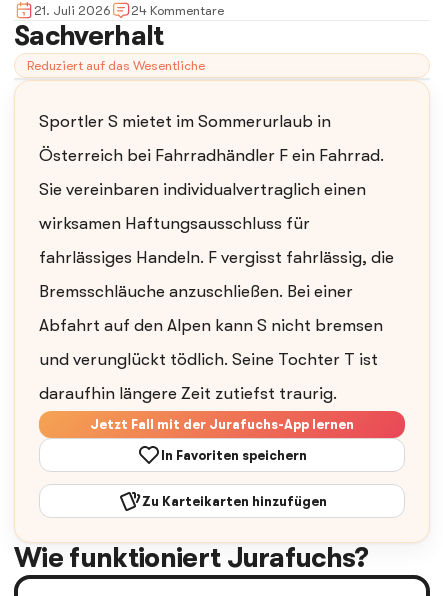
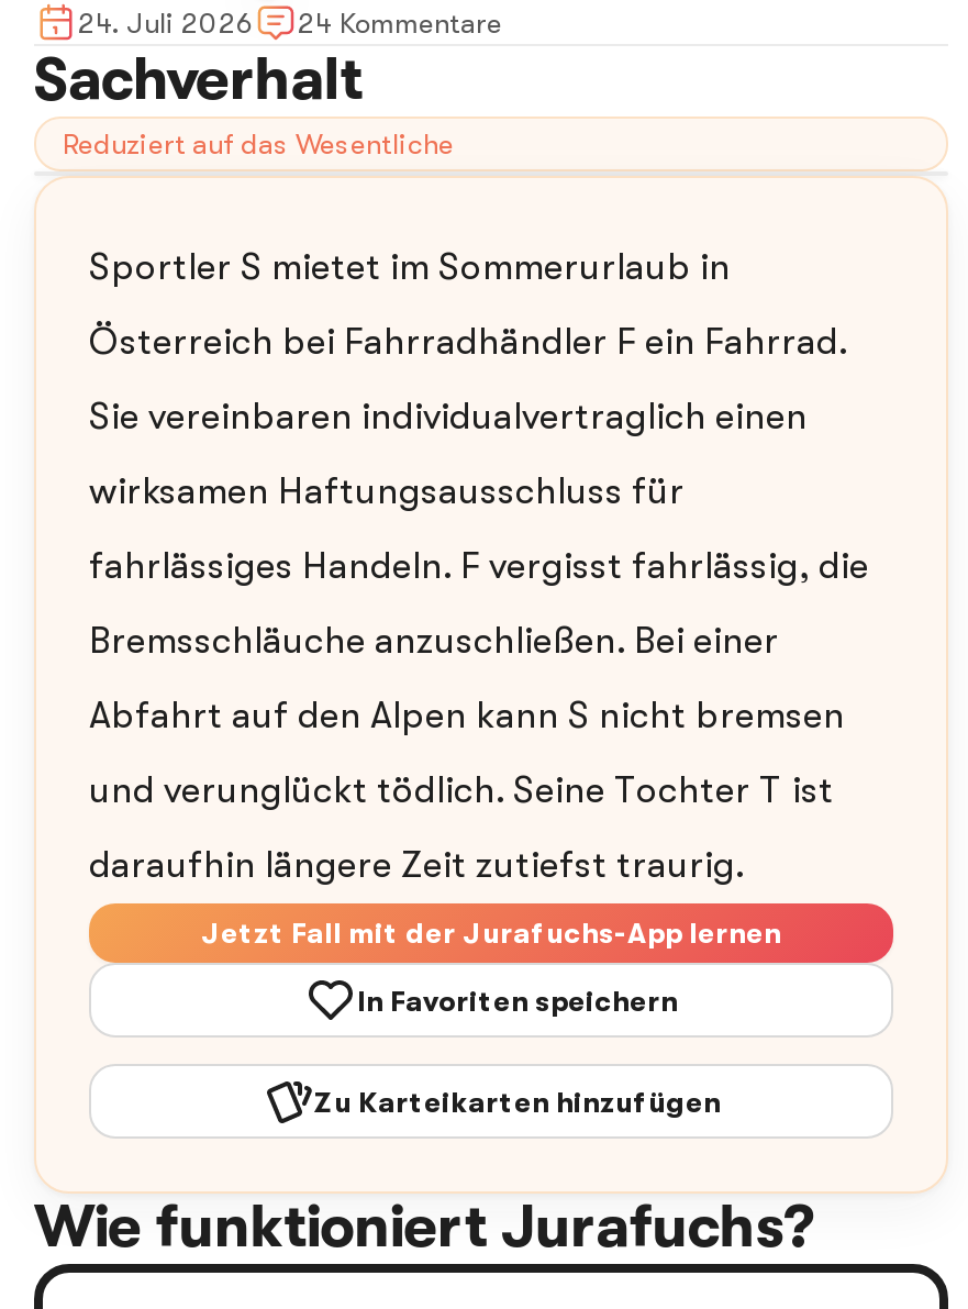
- 21. Juli 2026 24 Kommentare
+ 24. Juli 2026 24 Kommentare
